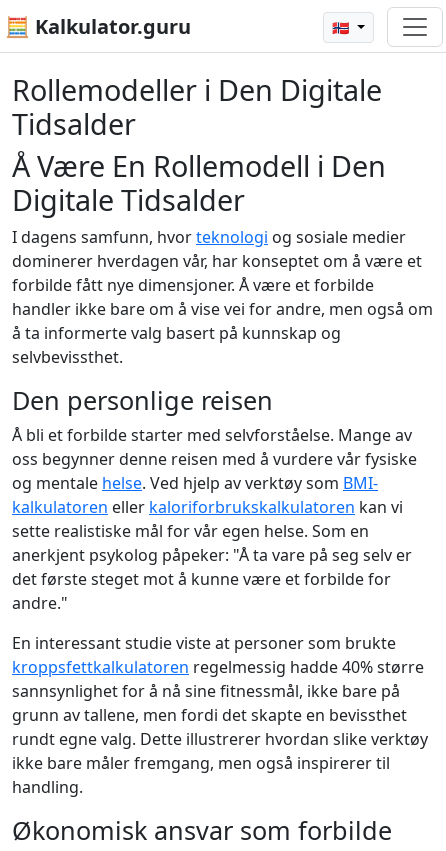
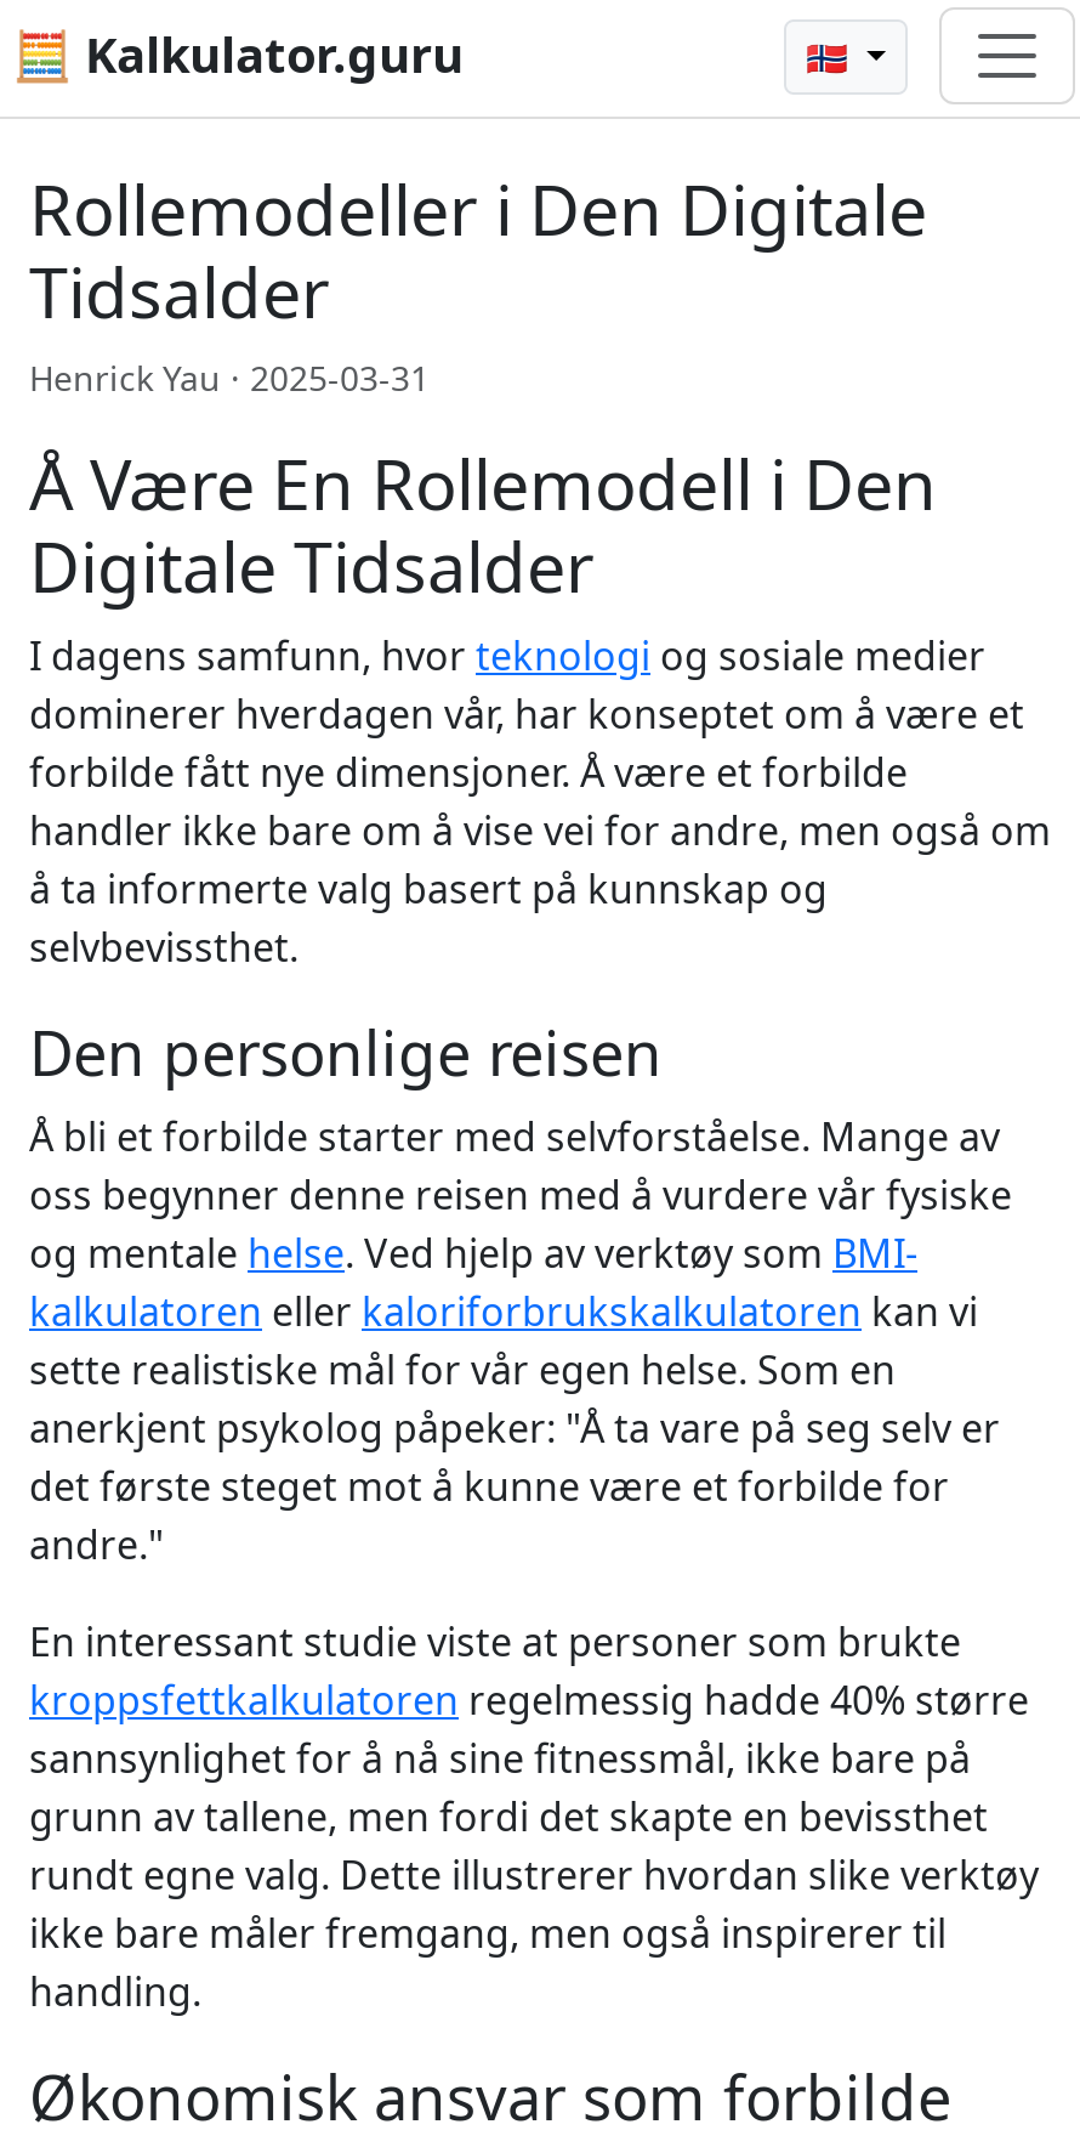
+ Henrick Yau · 2025-03-31
